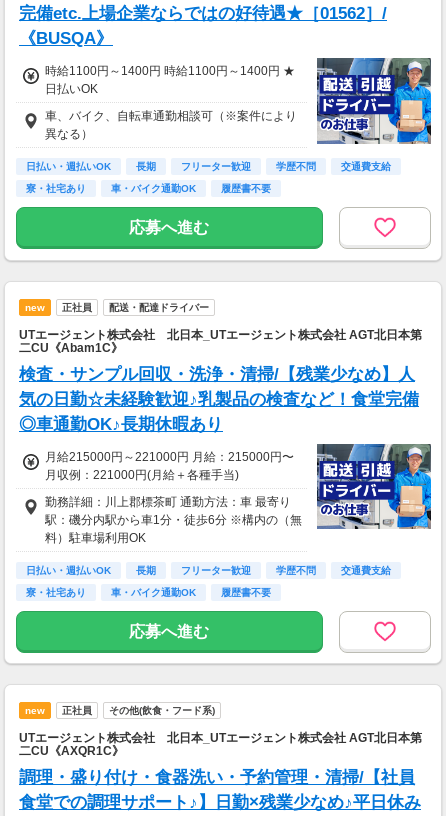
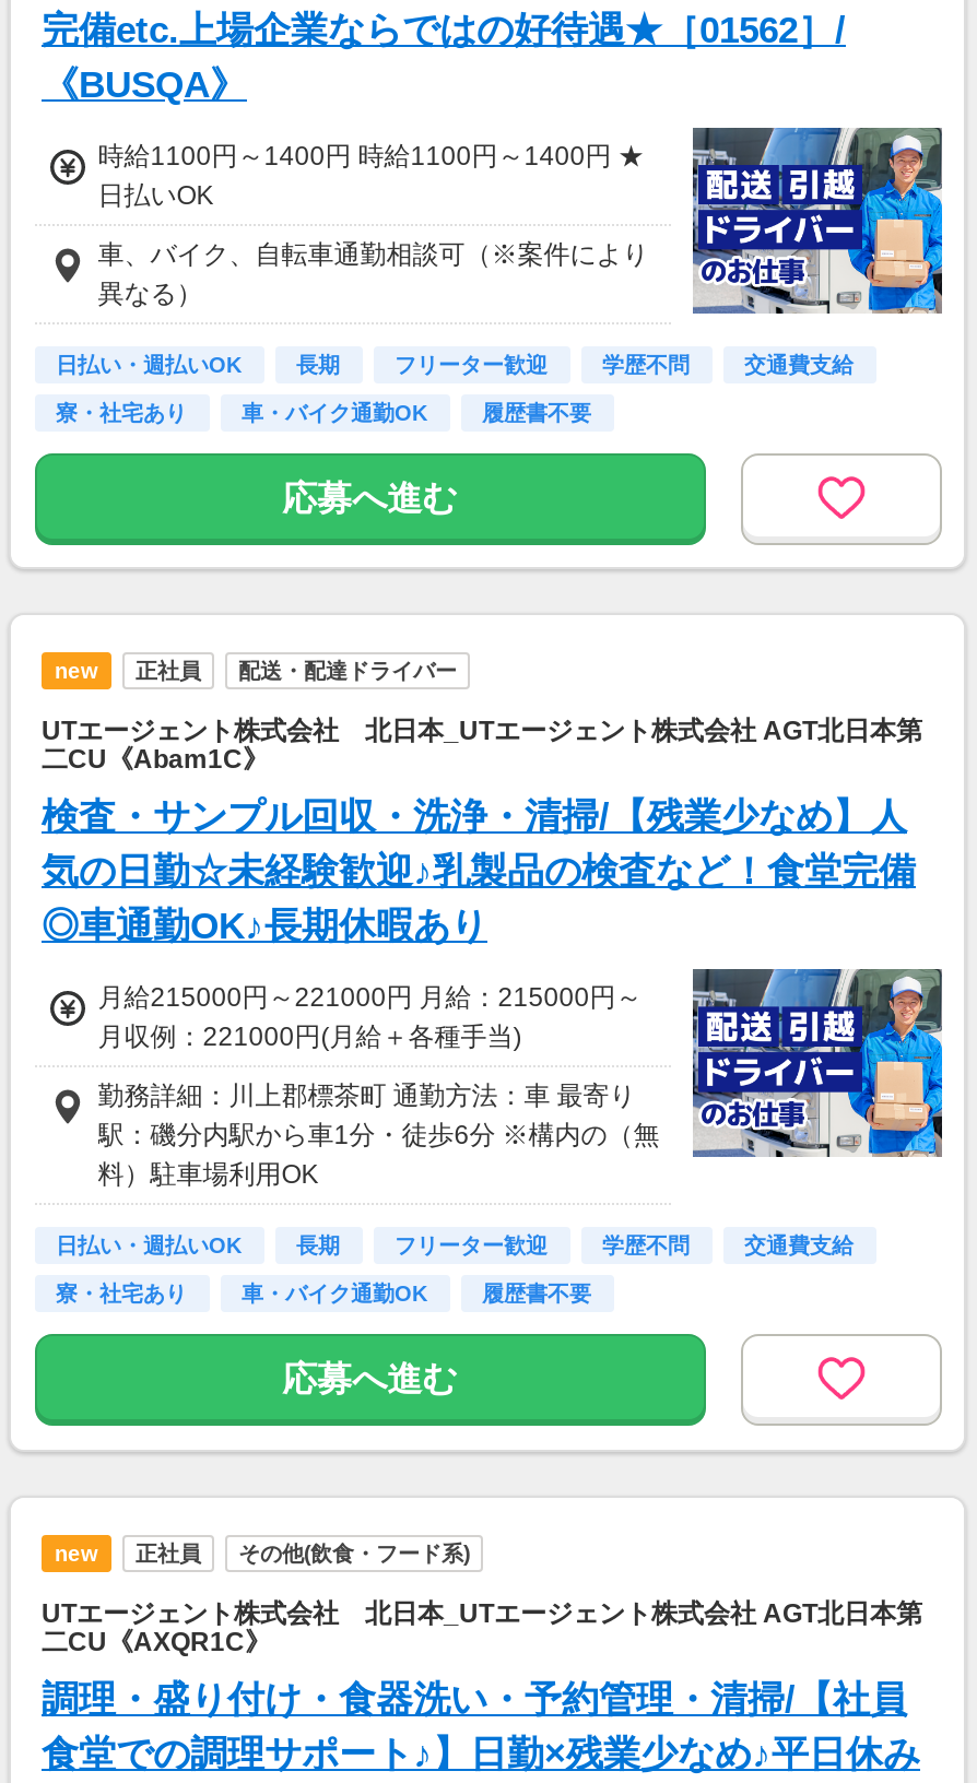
- 月給215000円～221000円 月給：215000円〜
+ 月給215000円～221000円 月給：215000円～
